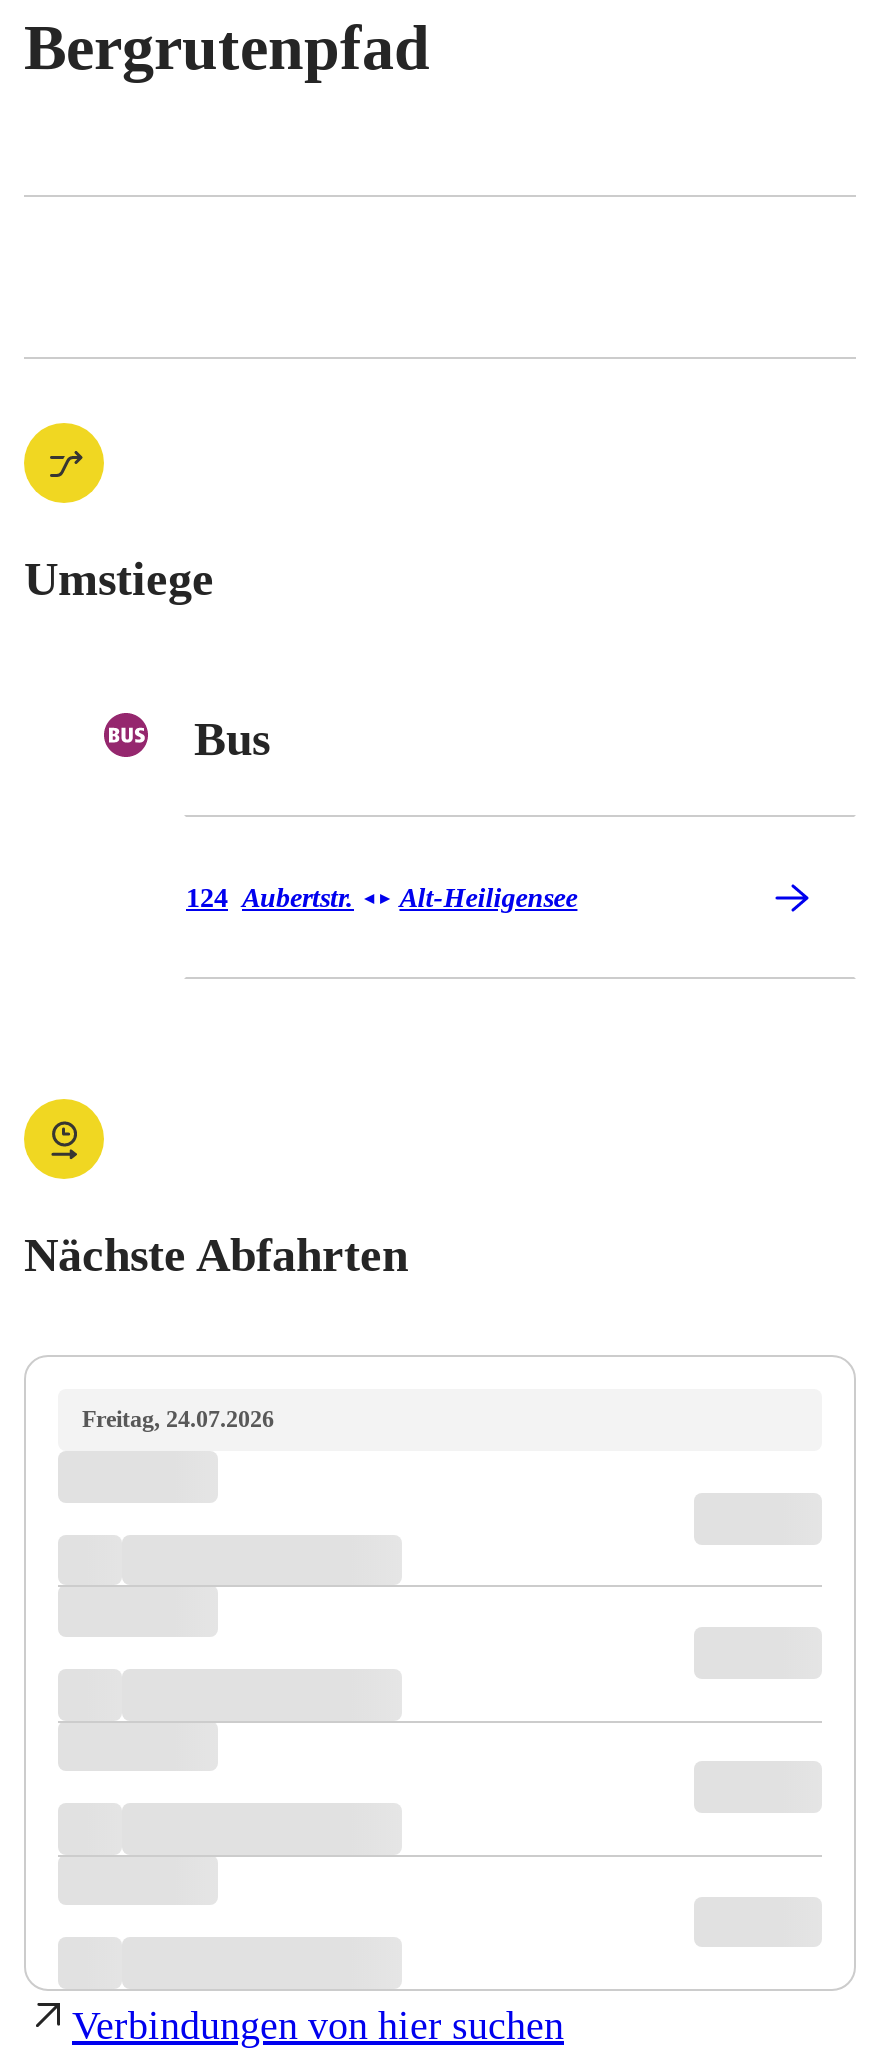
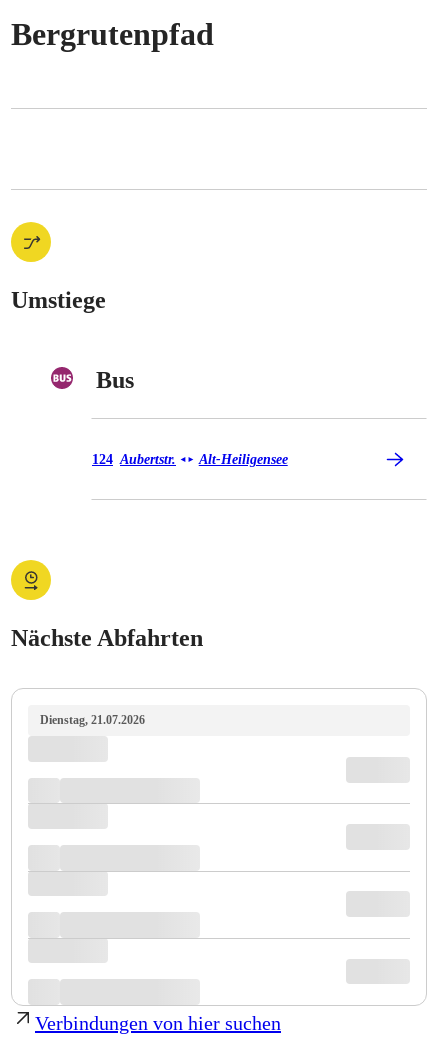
- Freitag, 24.07.2026
+ Dienstag, 21.07.2026
